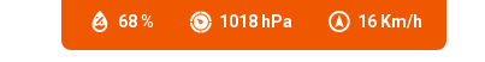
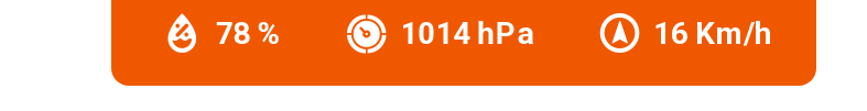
- 68 %
+ 78 %

- 1018 hPa
+ 1014 hPa
